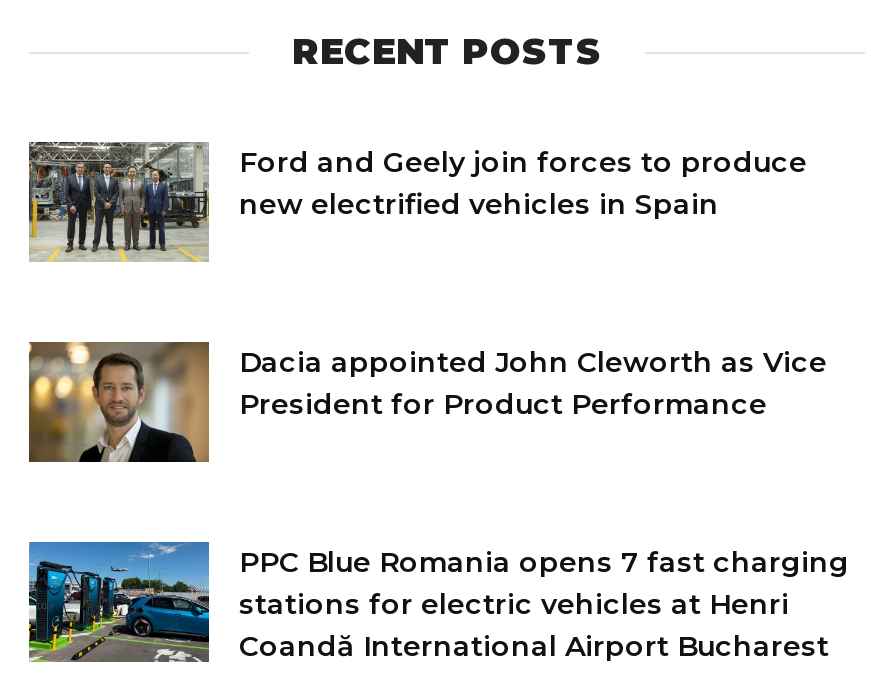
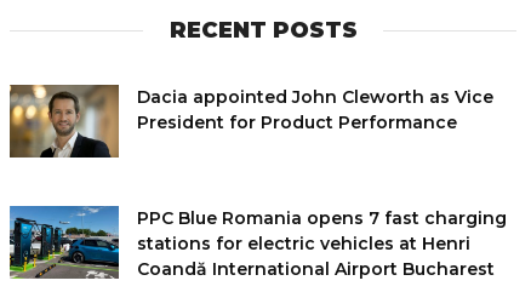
- [image]
- Ford and Geely join forces to produce
- new electrified vehicles in Spain
